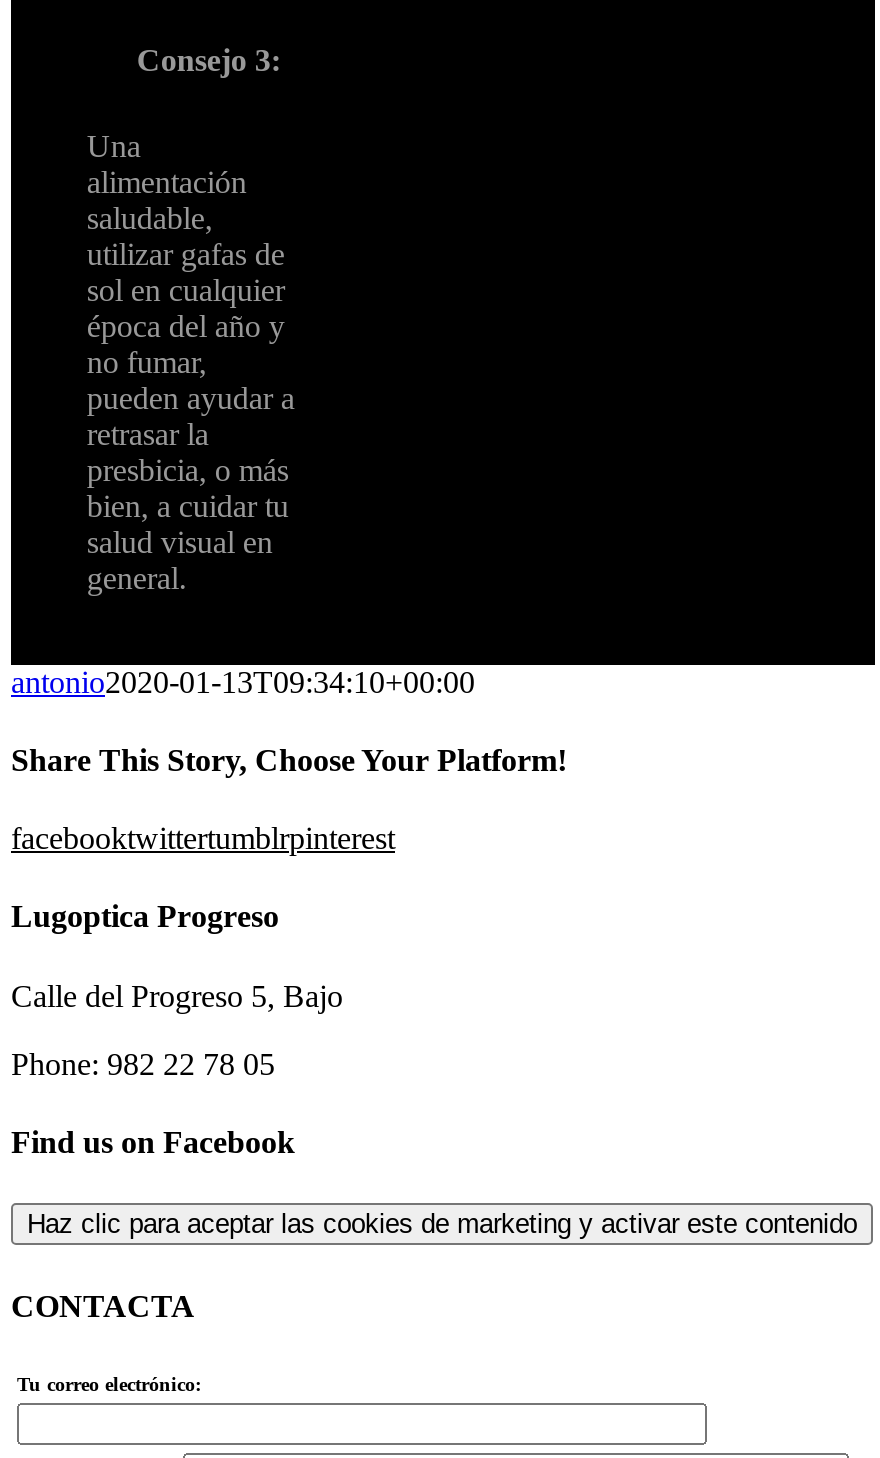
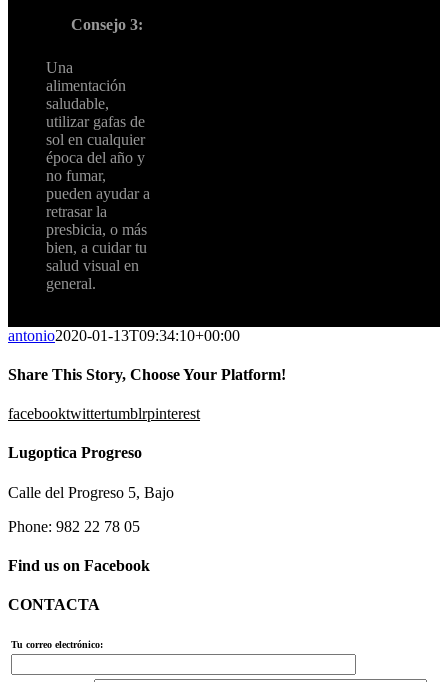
- Haz clic para aceptar las cookies de marketing y activar este contenido
